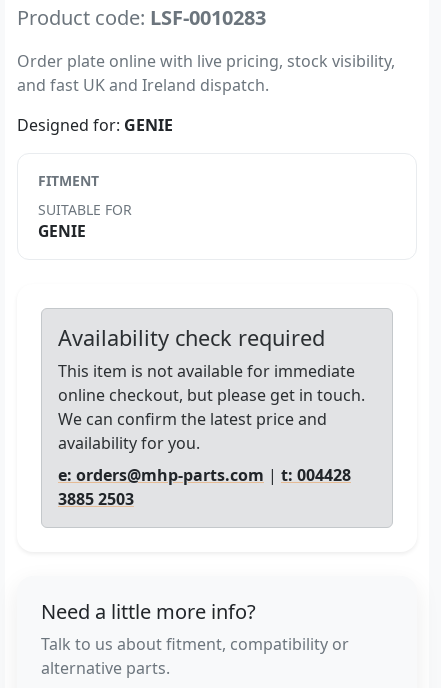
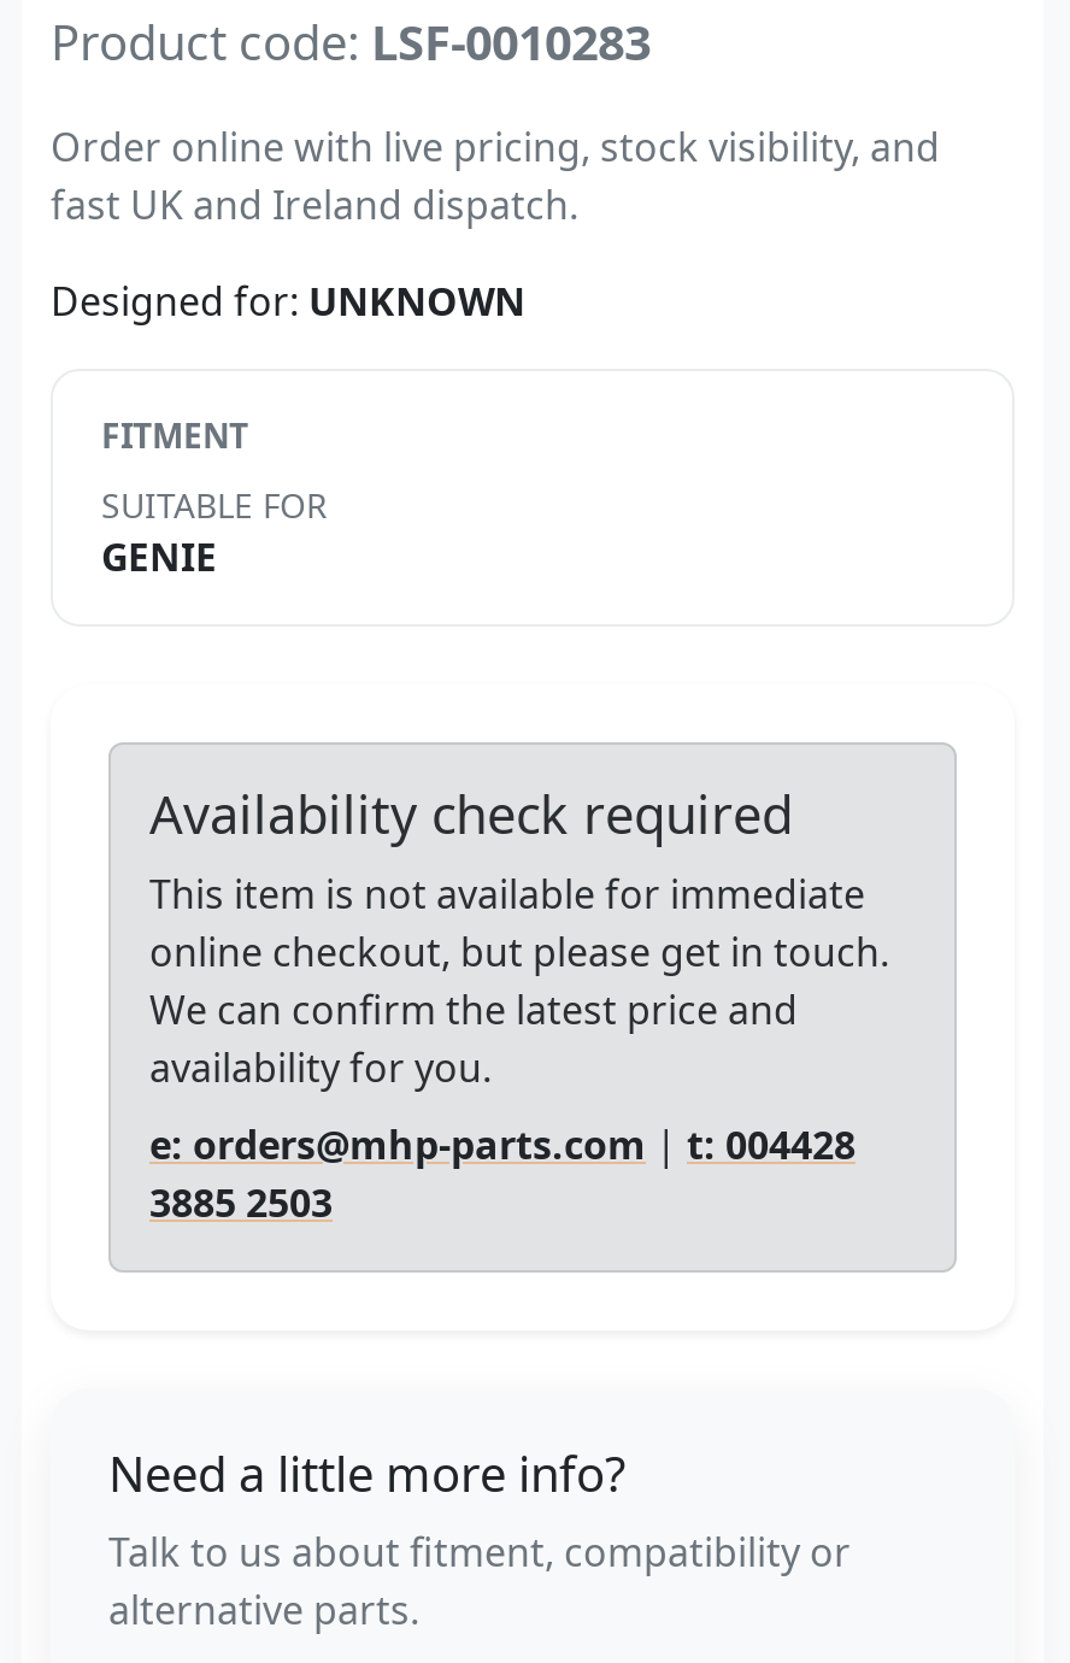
- Order plate online with live pricing, stock visibility,
- and fast UK and Ireland dispatch.
+ Order online with live pricing, stock visibility, and
+ fast UK and Ireland dispatch.

- Designed for: GENIE
+ Designed for: UNKNOWN
